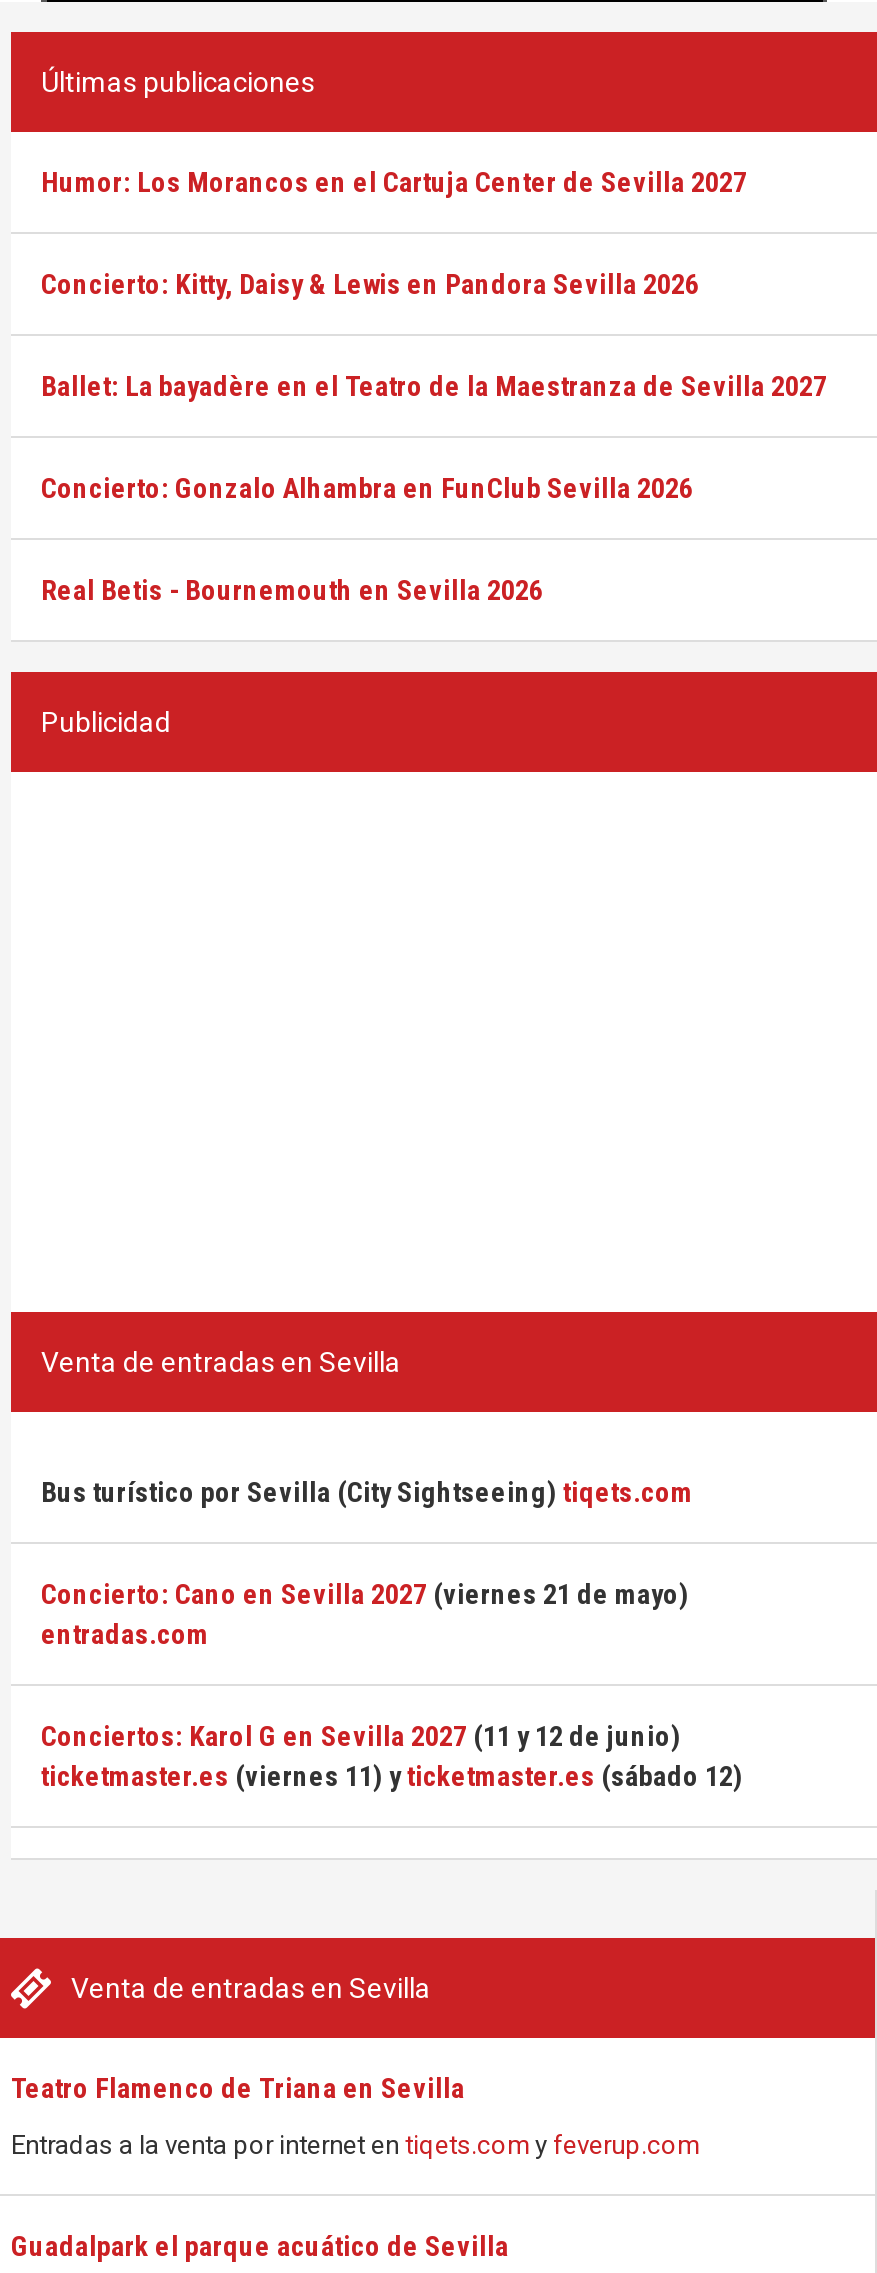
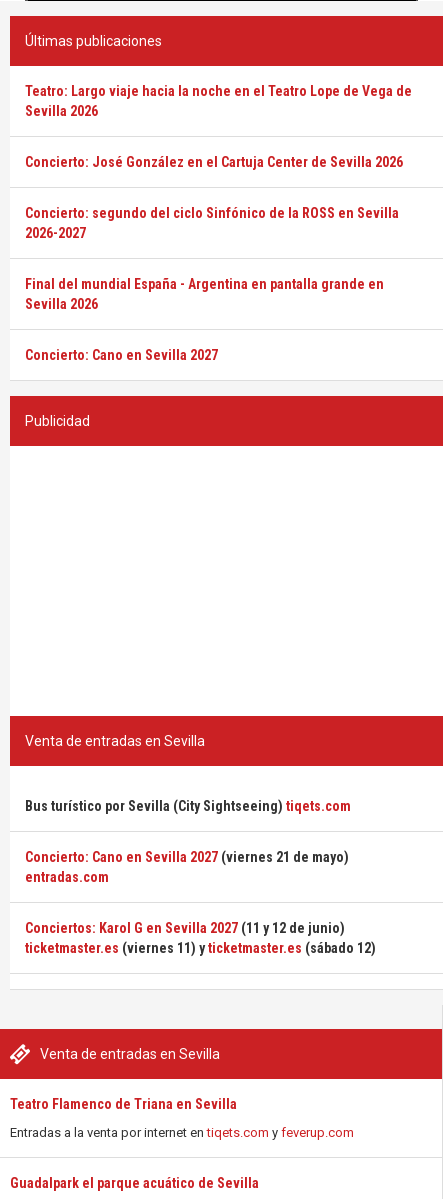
- Humor: Los Morancos en el Cartuja Center de Sevilla 2027
+ Teatro: Largo viaje hacia la noche en el Teatro Lope de Vega de
+ Sevilla 2026

- Concierto: Kitty, Daisy & Lewis en Pandora Sevilla 2026
+ Concierto: José González en el Cartuja Center de Sevilla 2026

- Ballet: La bayadère en el Teatro de la Maestranza de Sevilla 2027
+ Concierto: segundo del ciclo Sinfónico de la ROSS en Sevilla
+ 2026-2027

- Concierto: Gonzalo Alhambra en FunClub Sevilla 2026
+ Final del mundial España - Argentina en pantalla grande en
+ Sevilla 2026

- Real Betis - Bournemouth en Sevilla 2026
+ Concierto: Cano en Sevilla 2027
